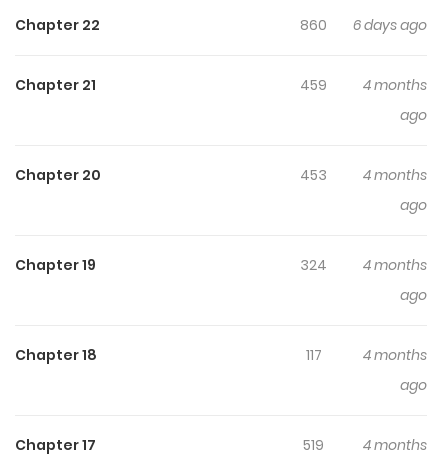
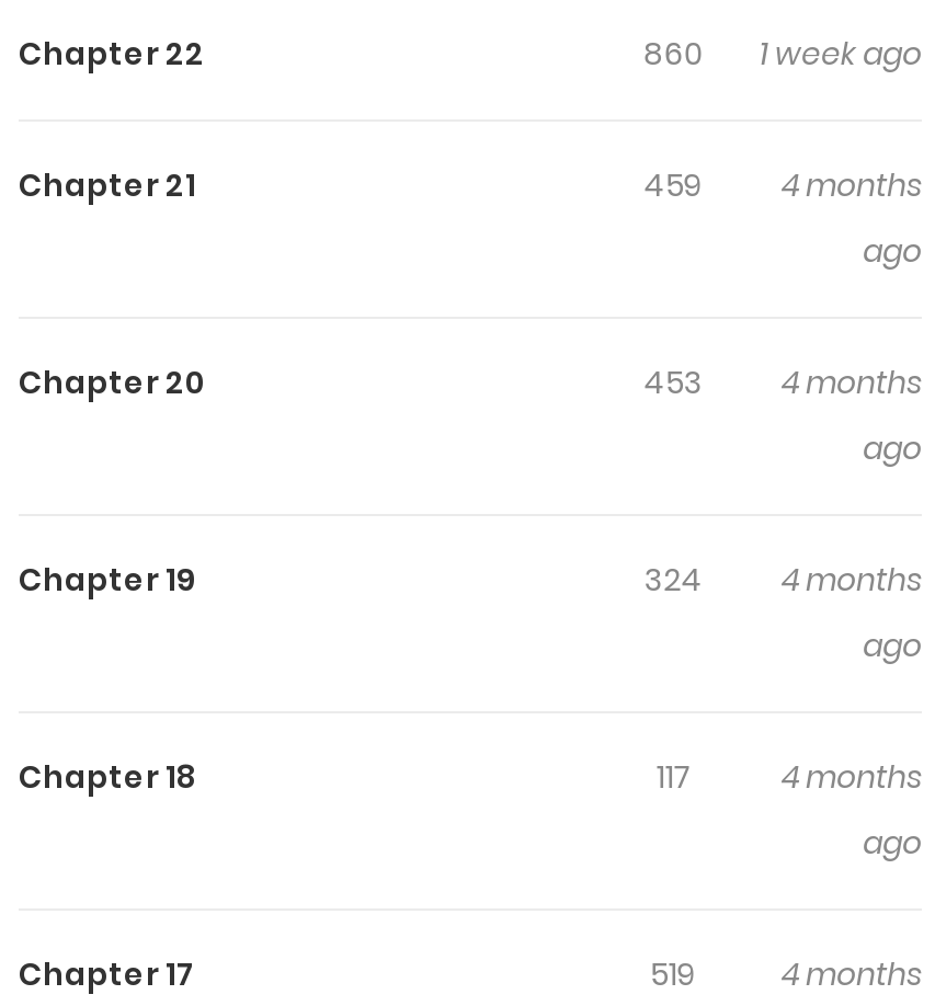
- 6 days ago
+ 1 week ago
